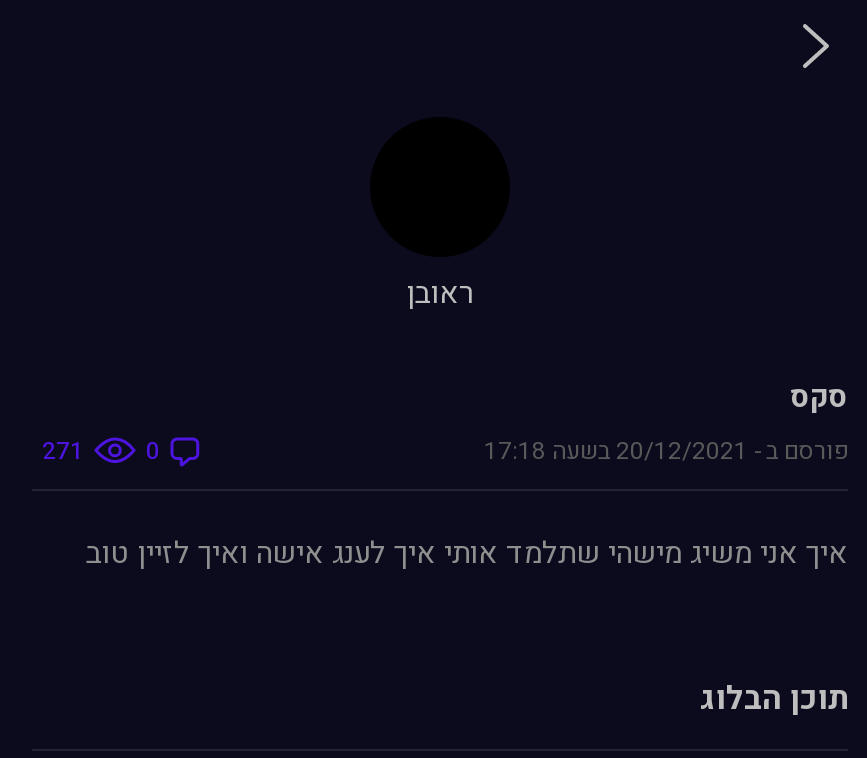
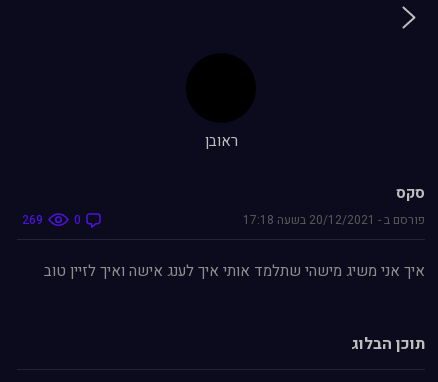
- 271 0
+ 269 0
